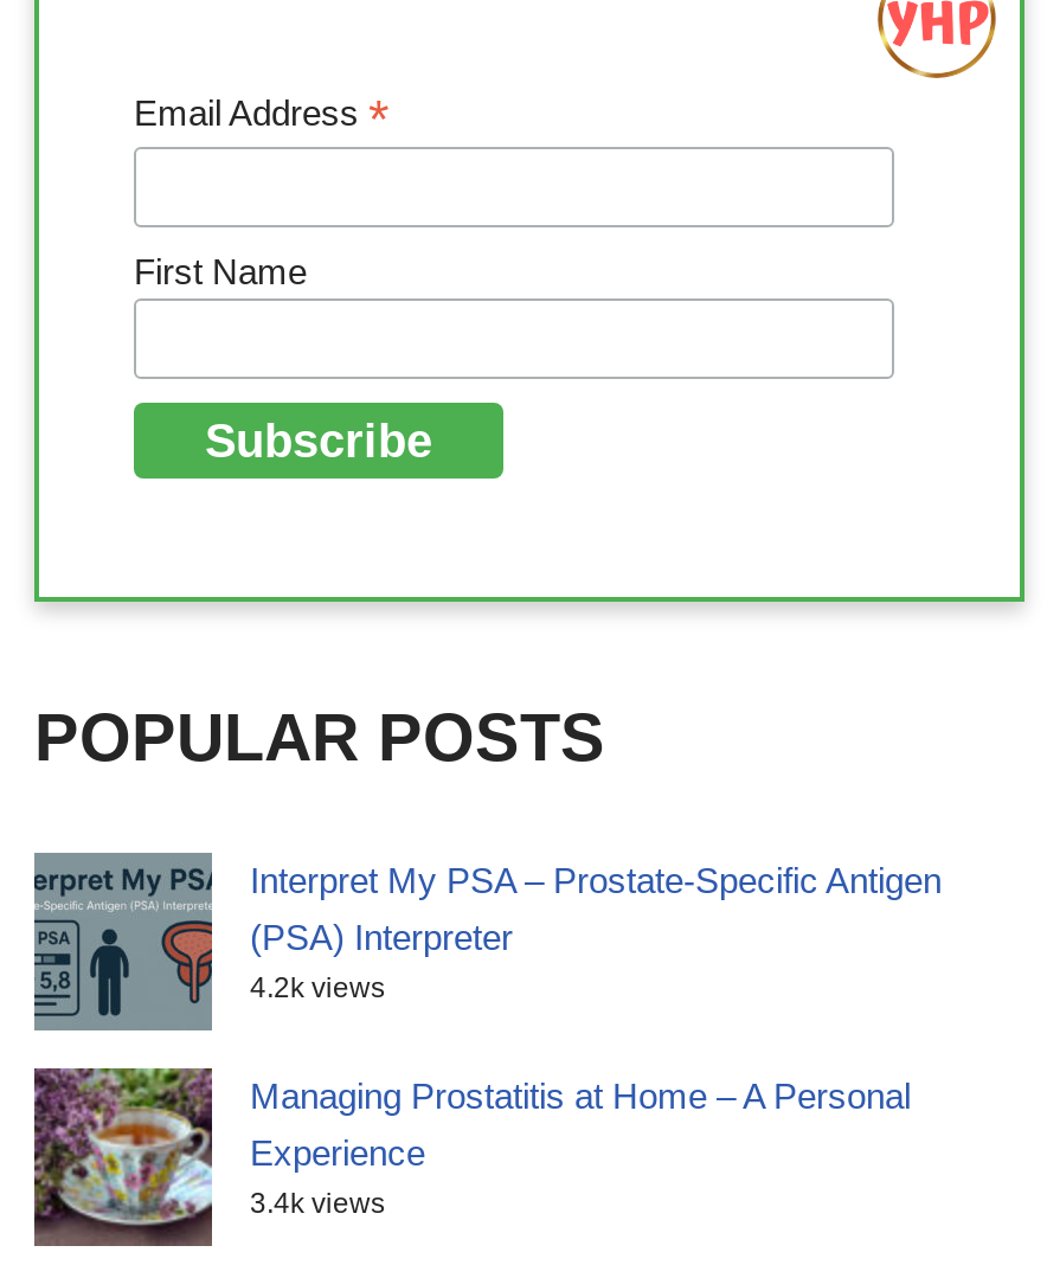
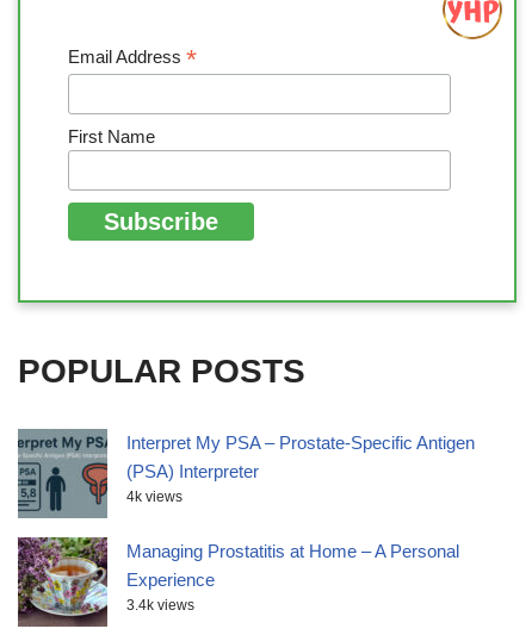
- 4.2k views
+ 4k views
